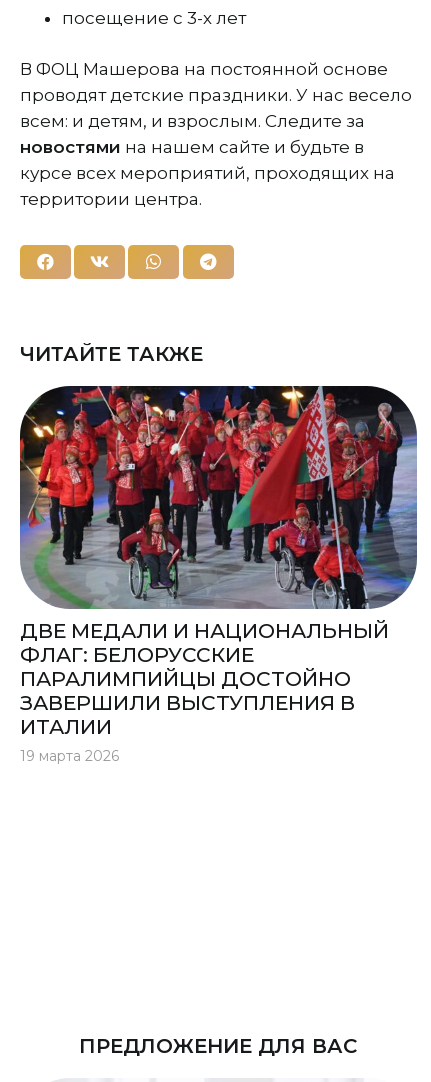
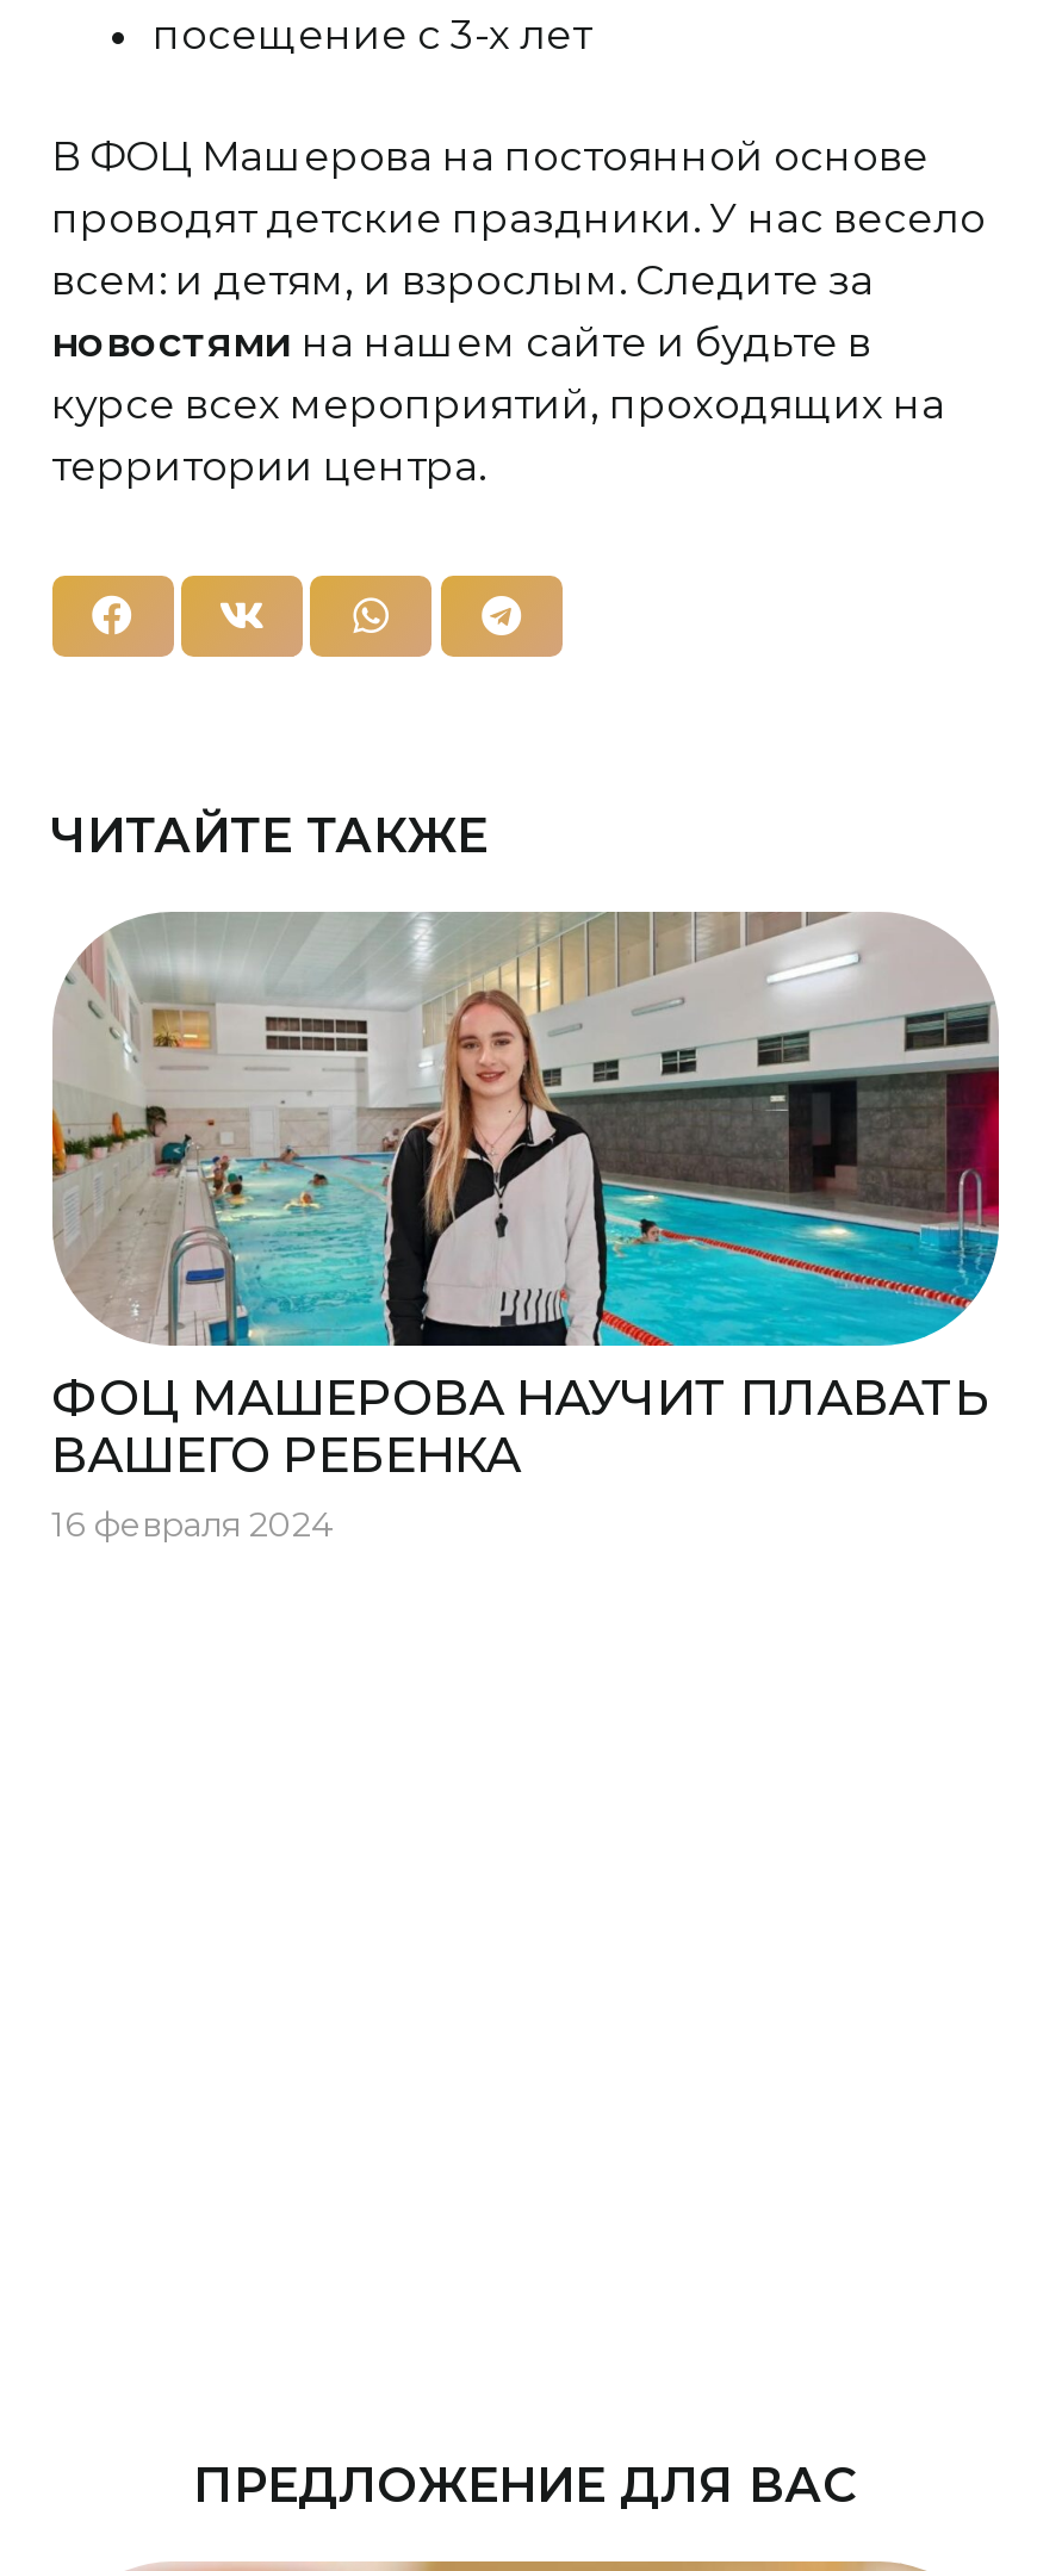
- [image]
+ [image]

- ДВЕ МЕДАЛИ И НАЦИОНАЛЬНЫЙ
- ФЛАГ: БЕЛОРУССКИЕ
- ПАРАЛИМПИЙЦЫ ДОСТОЙНО
- ЗАВЕРШИЛИ ВЫСТУПЛЕНИЯ В
- ИТАЛИИ
- 19 марта 2026
+ ФОЦ МАШЕРОВА НАУЧИТ ПЛАВАТЬ
+ ВАШЕГО РЕБЕНКА
+ 16 февраля 2024
